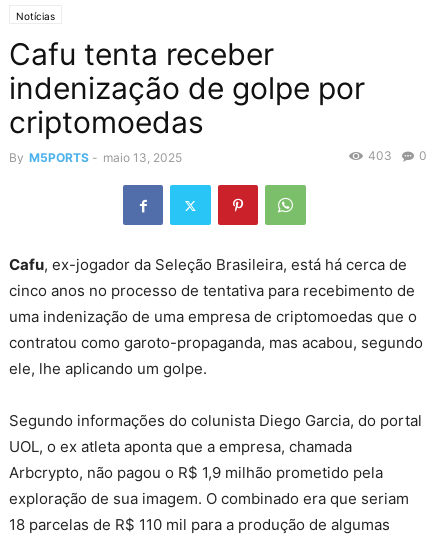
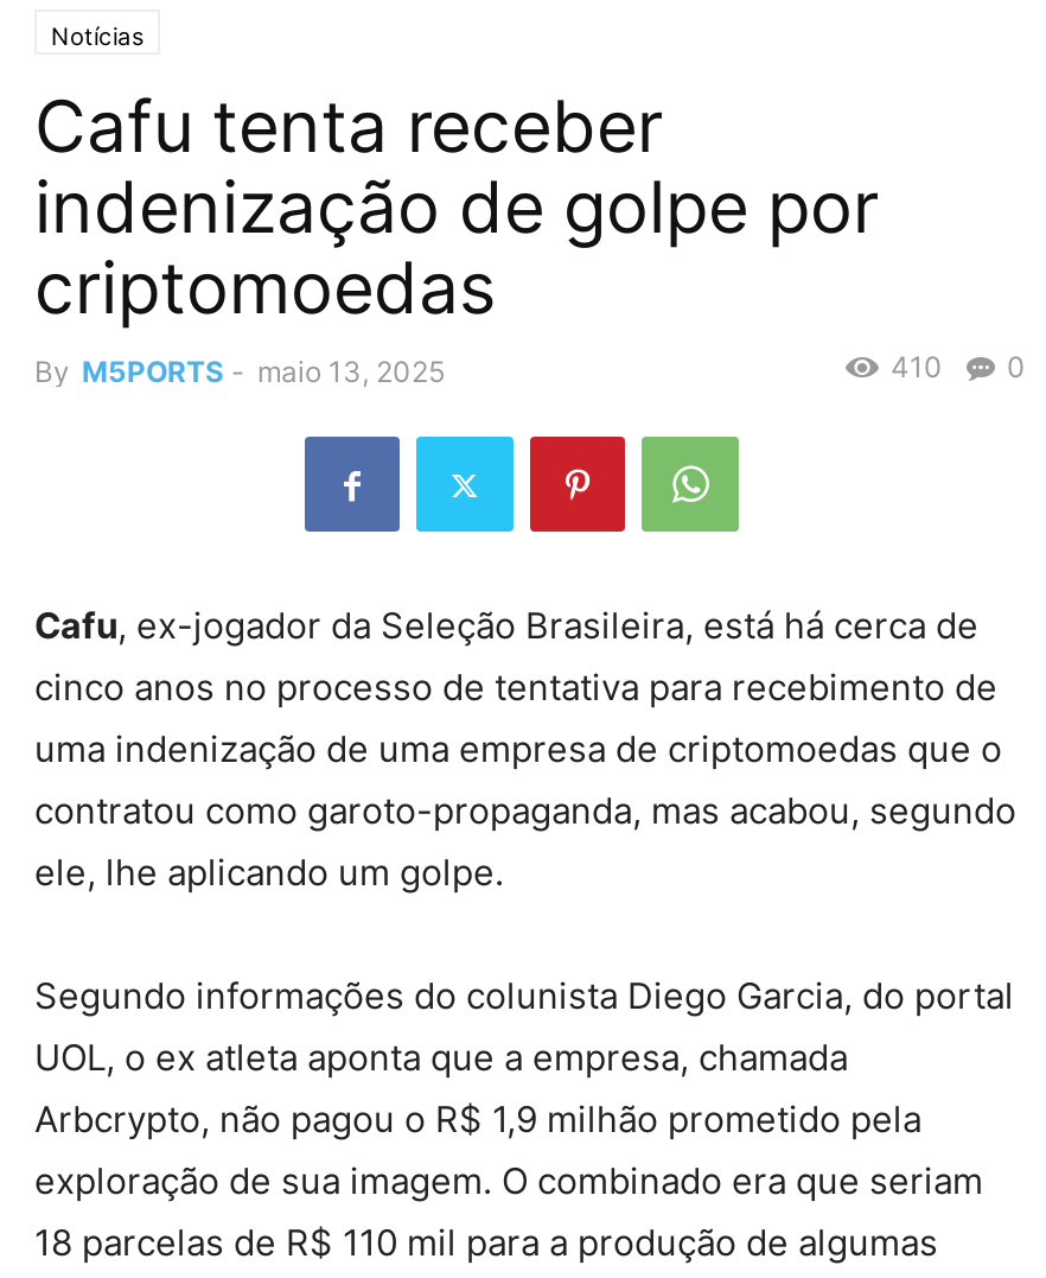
- 403 0
+ 410 0
